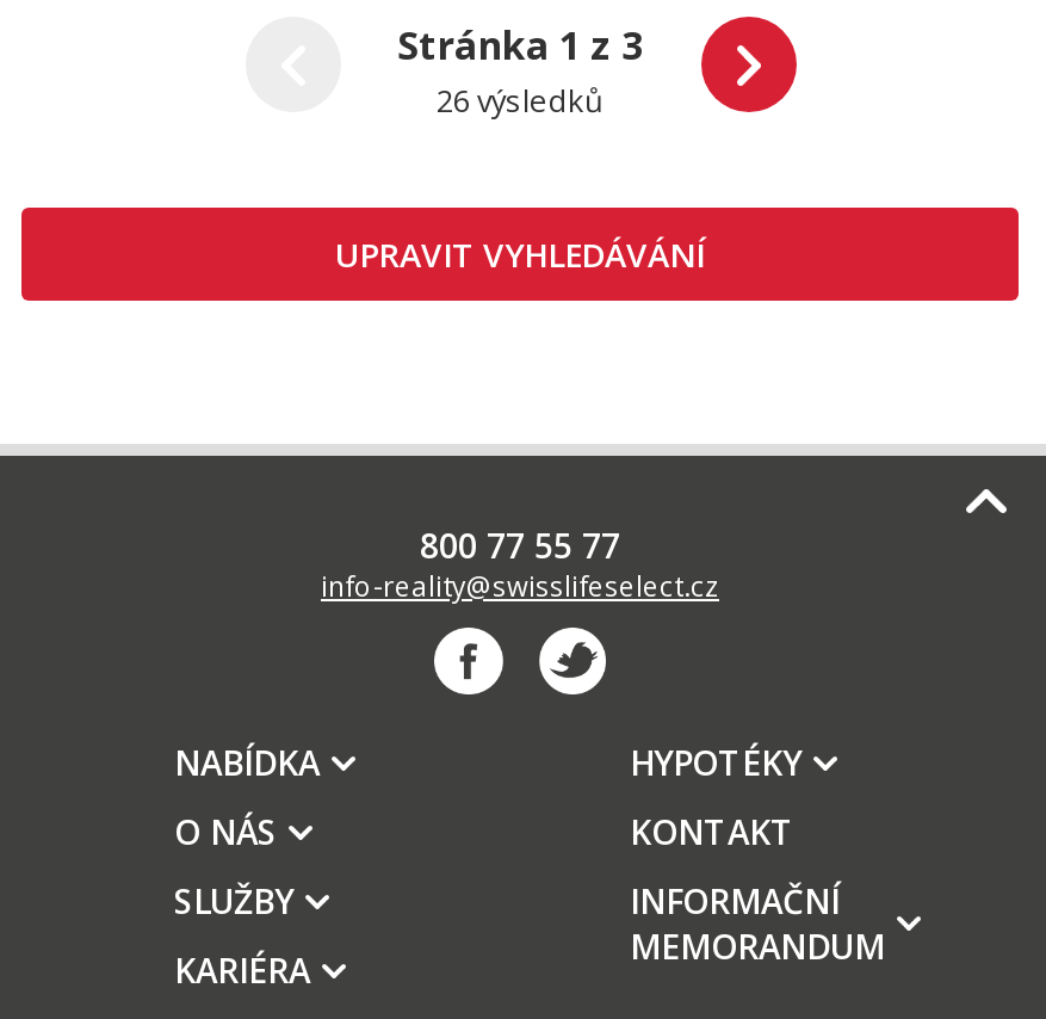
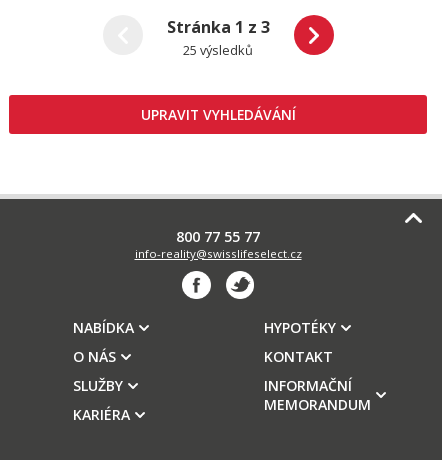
- 26 výsledků
+ 25 výsledků
